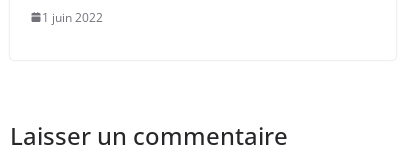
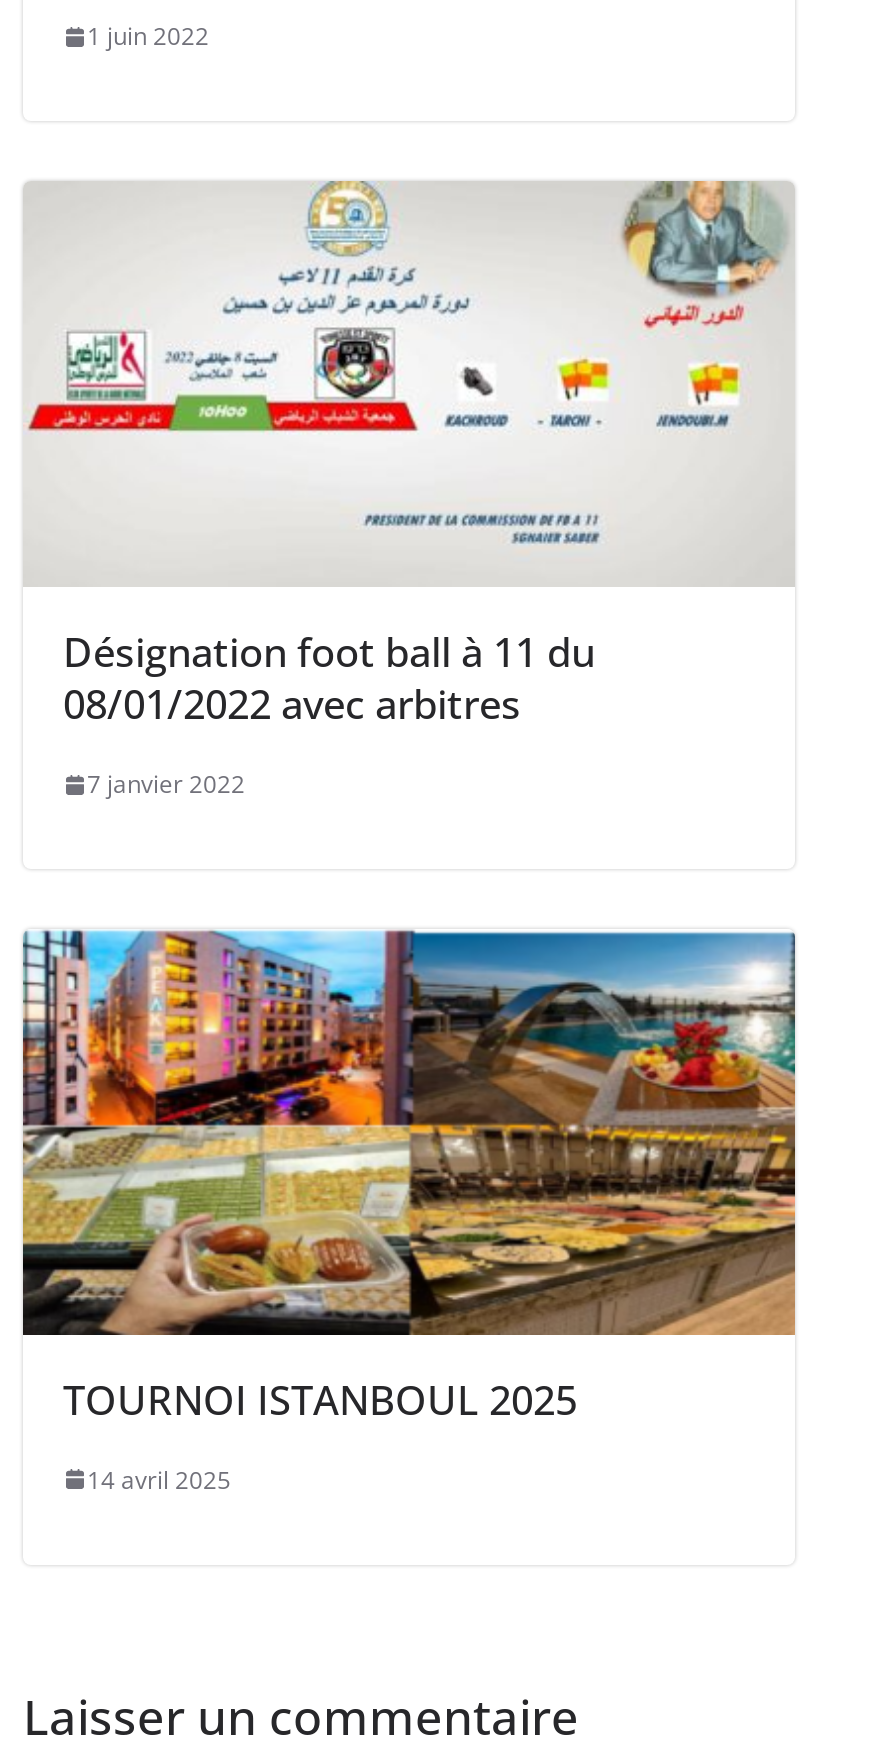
+ [image]
+ TOURNOI ISTANBOUL 2025
+ 14 avril 2025

+ [image]
+ Désignation foot ball à 11 du
+ 08/01/2022 avec arbitres
+ 7 janvier 2022
